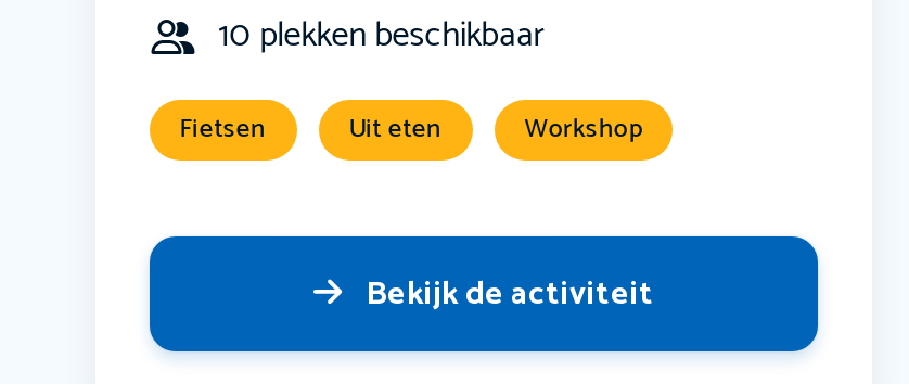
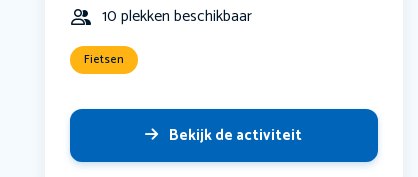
- Uit eten
- Workshop
